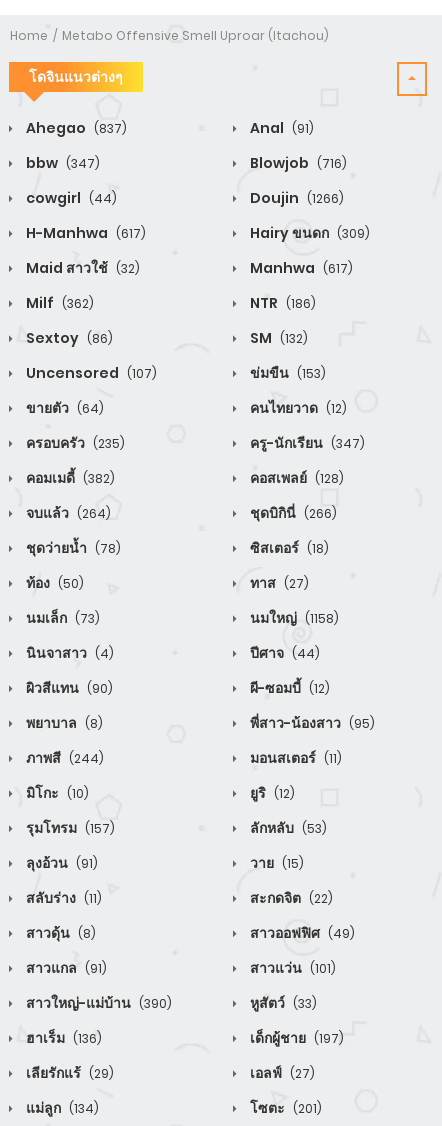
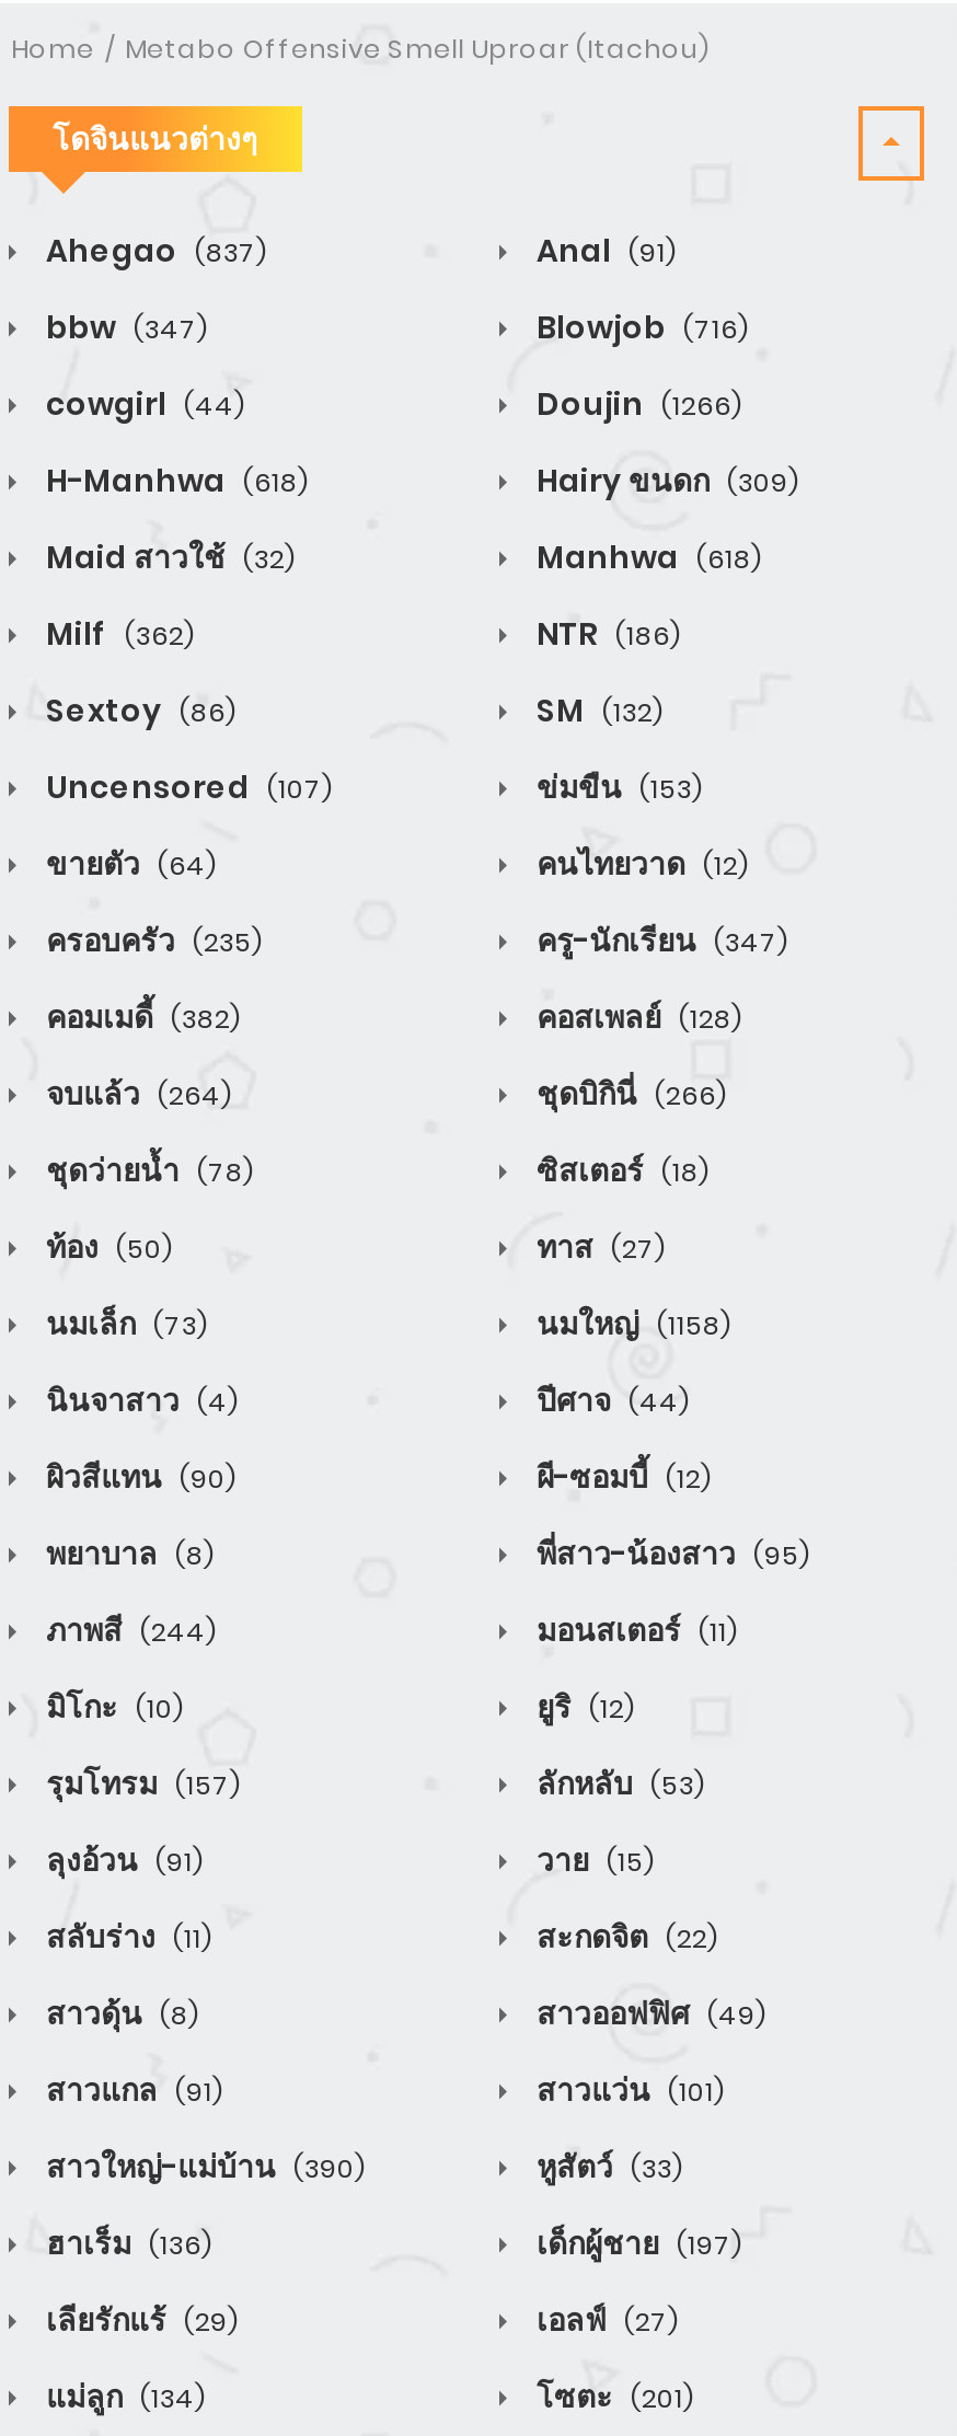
- H-Manhwa (617)
+ H-Manhwa (618)

- Manhwa (617)
+ Manhwa (618)
